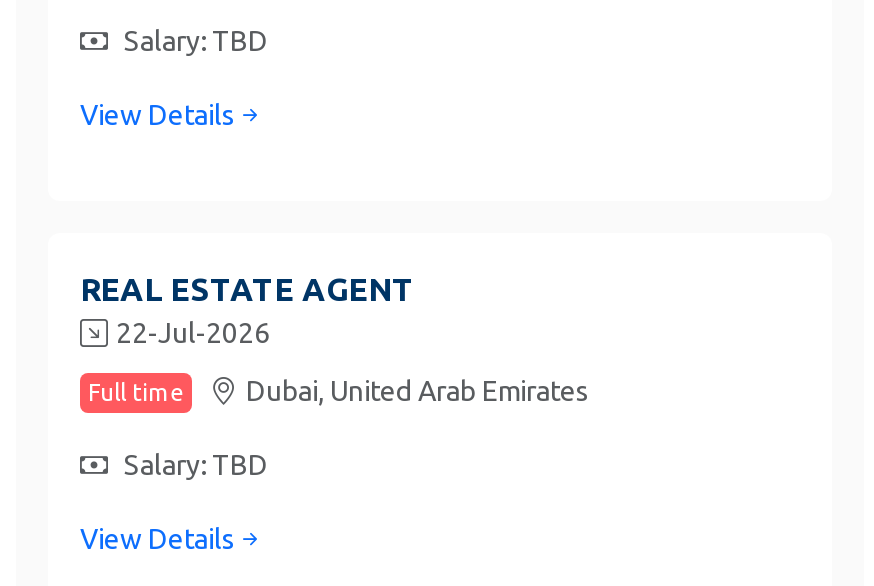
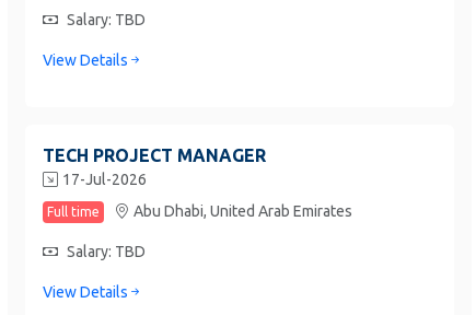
- REAL ESTATE AGENT
- 22-Jul-2026
+ TECH PROJECT MANAGER
+ 17-Jul-2026

- Dubai, United Arab Emirates
+ Abu Dhabi, United Arab Emirates
